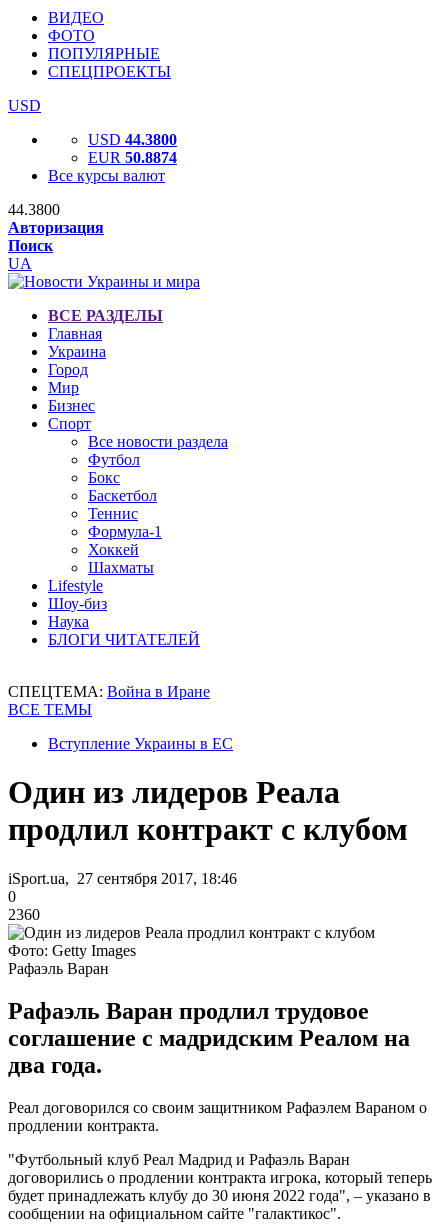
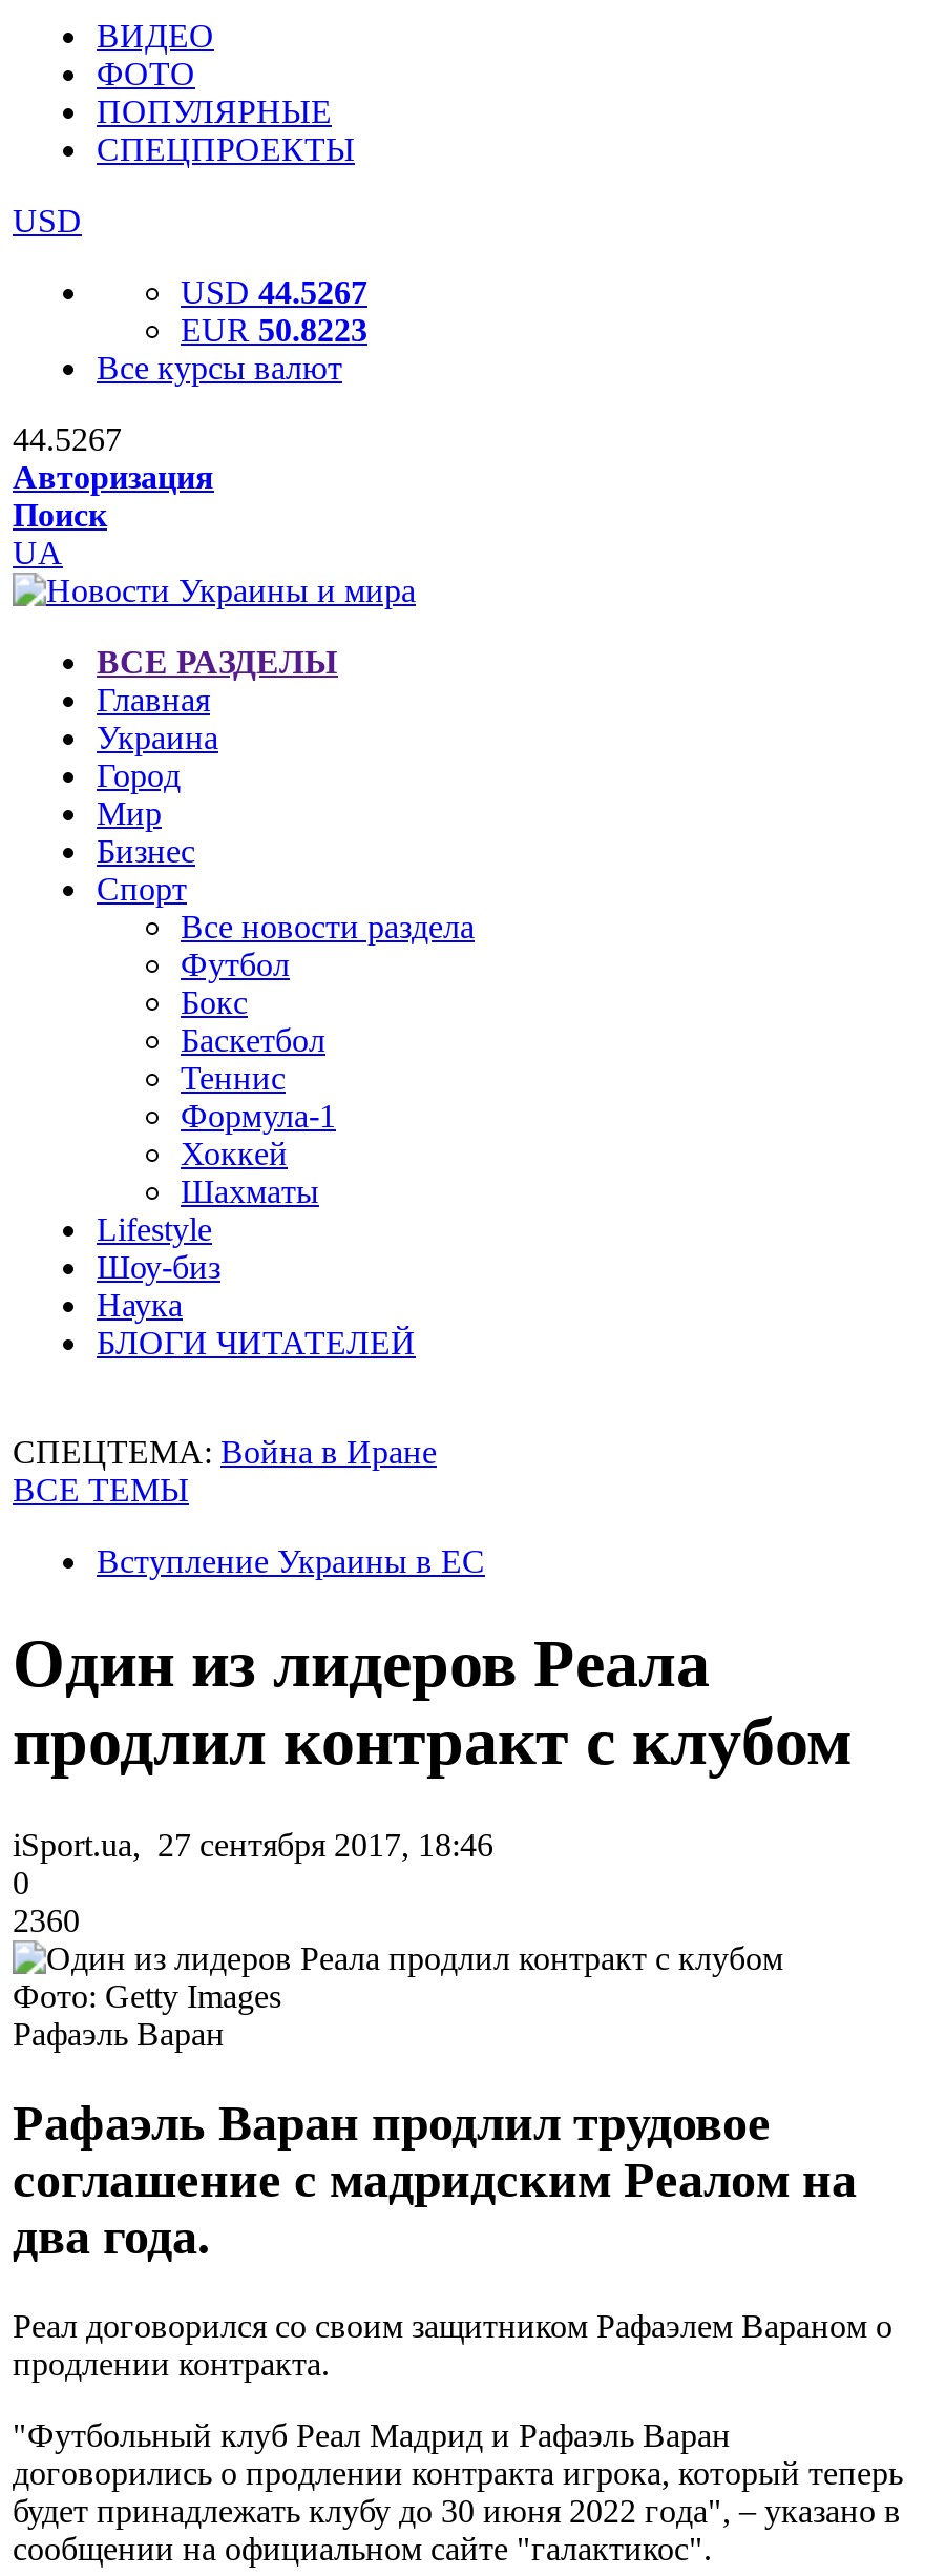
- USD 44.3800
+ USD 44.5267

- EUR 50.8874
+ EUR 50.8223

- 44.3800
+ 44.5267
